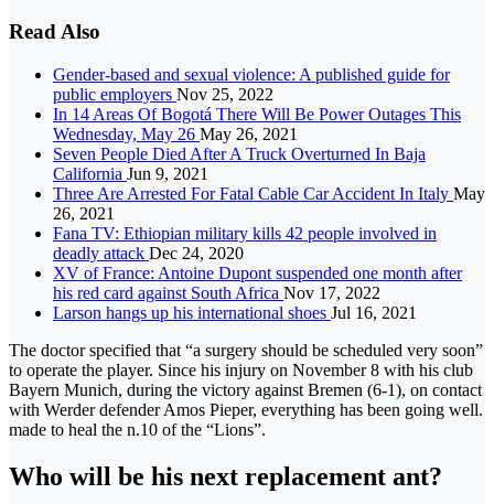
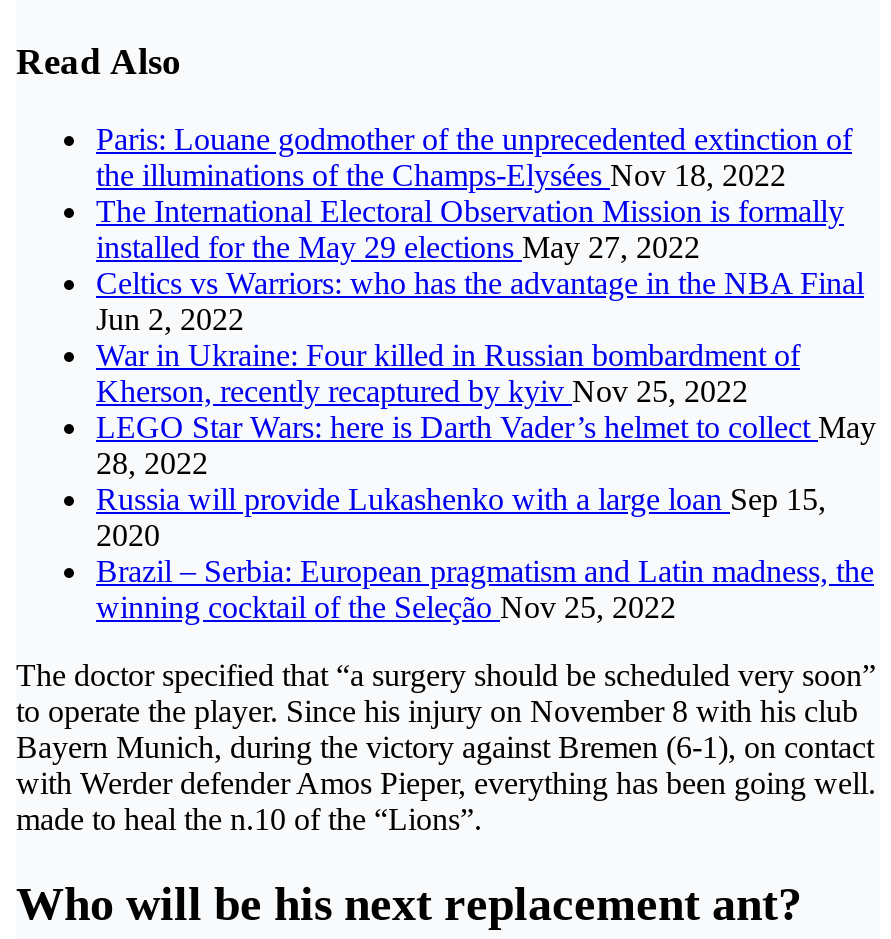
- Gender-based and sexual violence: A published guide for
- public employers Nov 25, 2022
- In 14 Areas Of Bogotá There Will Be Power Outages This
- Wednesday, May 26 May 26, 2021
- Seven People Died After A Truck Overturned In Baja
- California Jun 9, 2021
- Three Are Arrested For Fatal Cable Car Accident In Italy May
- 26, 2021
- Fana TV: Ethiopian military kills 42 people involved in
- deadly attack Dec 24, 2020
- XV of France: Antoine Dupont suspended one month after
- his red card against South Africa Nov 17, 2022
- Larson hangs up his international shoes Jul 16, 2021
+ Paris: Louane godmother of the unprecedented extinction of
+ the illuminations of the Champs-Elysées Nov 18, 2022
+ The International Electoral Observation Mission is formally
+ installed for the May 29 elections May 27, 2022
+ Celtics vs Warriors: who has the advantage in the NBA Final
+ Jun 2, 2022
+ War in Ukraine: Four killed in Russian bombardment of
+ Kherson, recently recaptured by kyiv Nov 25, 2022
+ LEGO Star Wars: here is Darth Vader’s helmet to collect May
+ 28, 2022
+ Russia will provide Lukashenko with a large loan Sep 15,
+ 2020
+ Brazil – Serbia: European pragmatism and Latin madness, the
+ winning cocktail of the Seleção Nov 25, 2022
